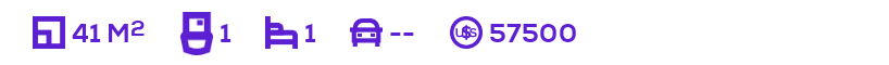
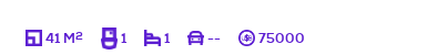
- 57500
+ 75000
